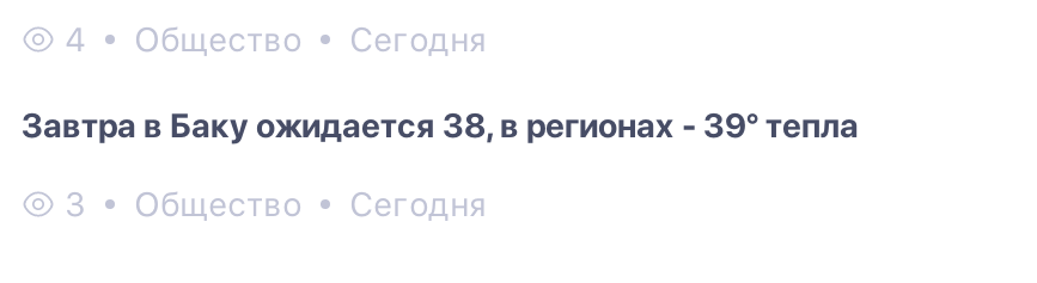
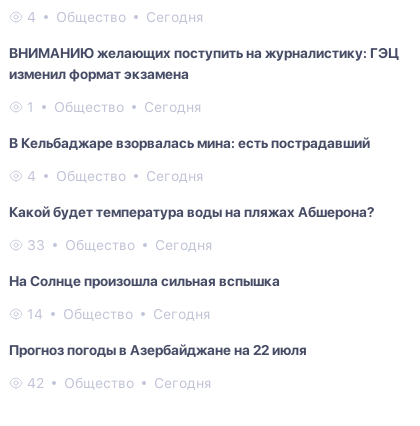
- Завтра в Баку ожидается 38, в регионах - 39° тепла
- 3
+ ВНИМАНИЮ желающих поступить на журналистику: ГЭЦ
+ изменил формат экзамена
+ 1
+ Общество
+ Сегодня
+ В Кельбаджаре взорвалась мина: есть пострадавший
+ 4
+ Общество
+ Сегодня
+ Какой будет температура воды на пляжах Абшерона?
+ 33
+ Общество
+ Сегодня
+ На Солнце произошла сильная вспышка
+ 14
+ Общество
+ Сегодня
+ Прогноз погоды в Азербайджане на 22 июля
+ 42
